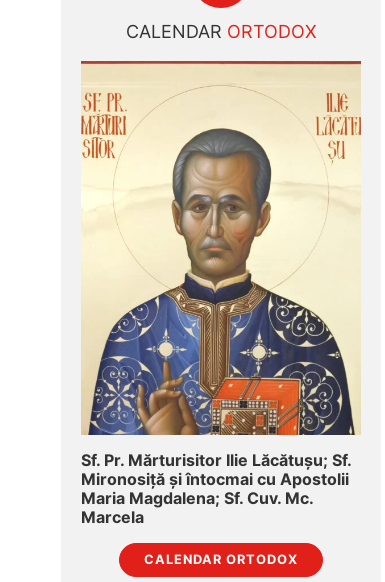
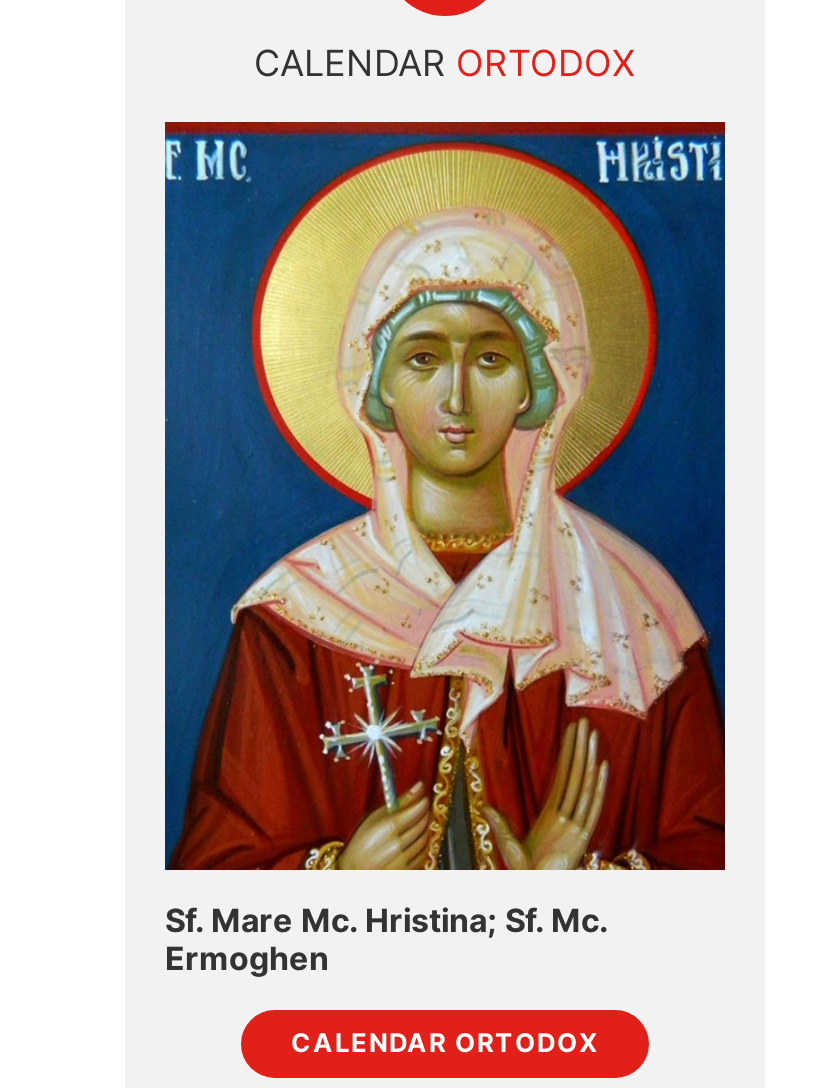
- [image]
+ [image]

- Sf. Pr. Mărturisitor Ilie Lăcătușu; Sf.
- Mironosiță şi întocmai cu Apostolii
- Maria Magdalena; Sf. Cuv. Mc.
- Marcela
+ Sf. Mare Mc. Hristina; Sf. Mc.
+ Ermoghen
